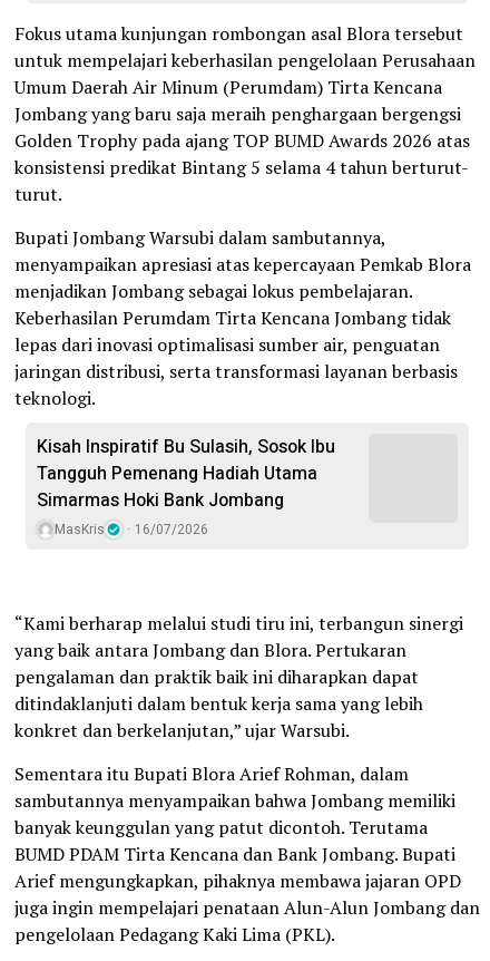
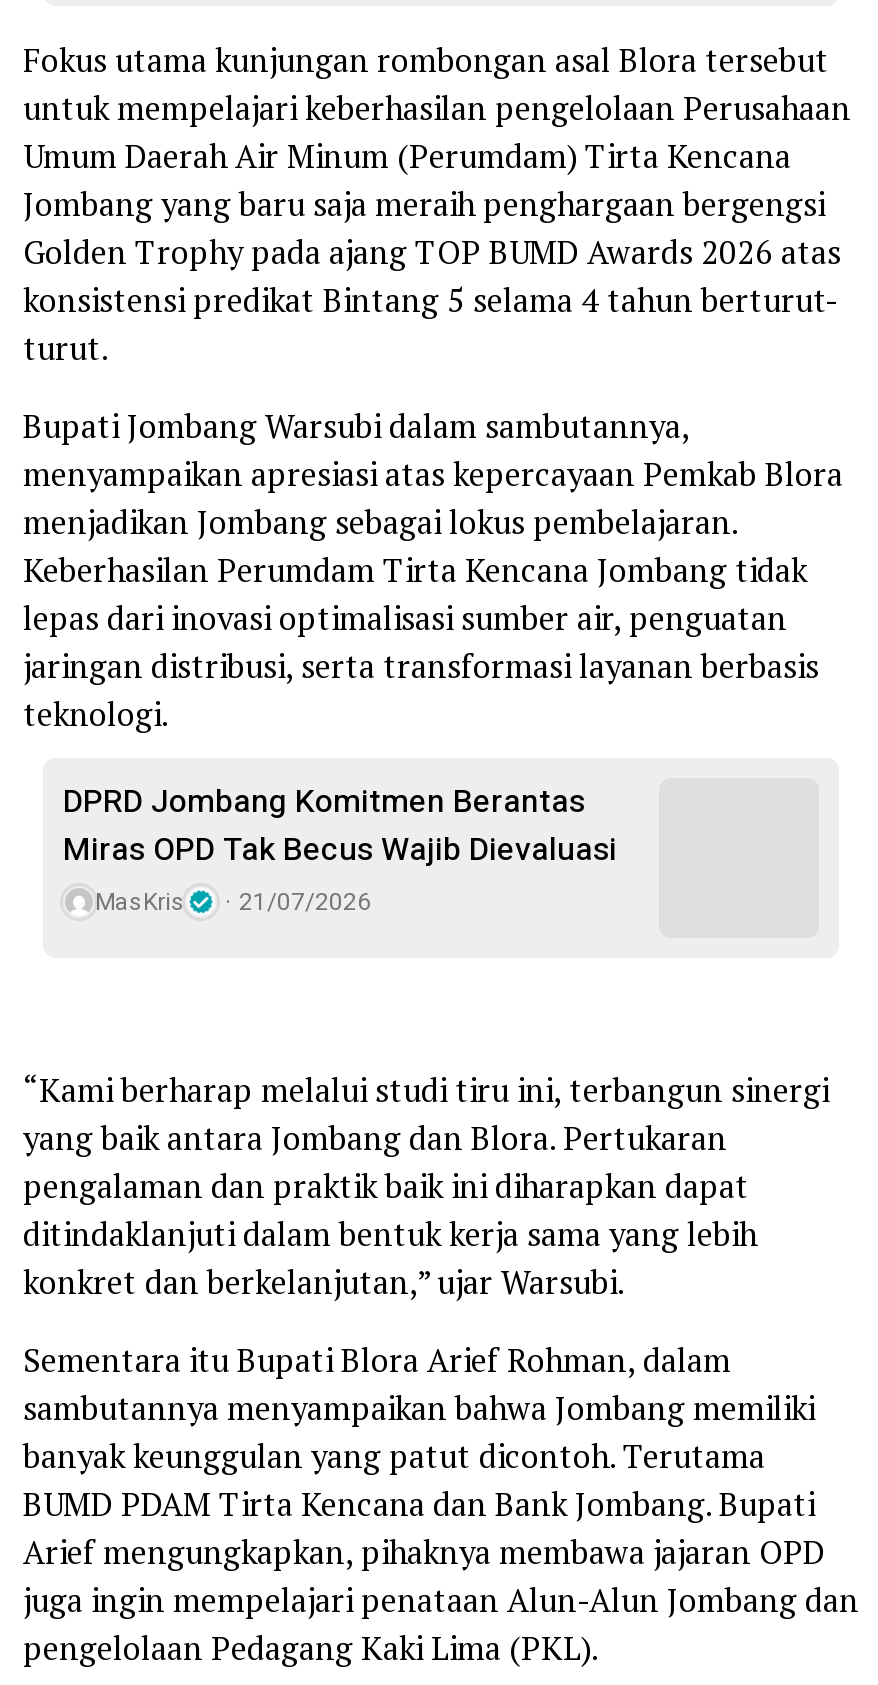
- Kisah Inspiratif Bu Sulasih, Sosok Ibu
- Tangguh Pemenang Hadiah Utama
- Simarmas Hoki Bank Jombang
+ DPRD Jombang Komitmen Berantas
+ Miras OPD Tak Becus Wajib Dievaluasi

- MasKris 16/07/2026
+ MasKris 21/07/2026
